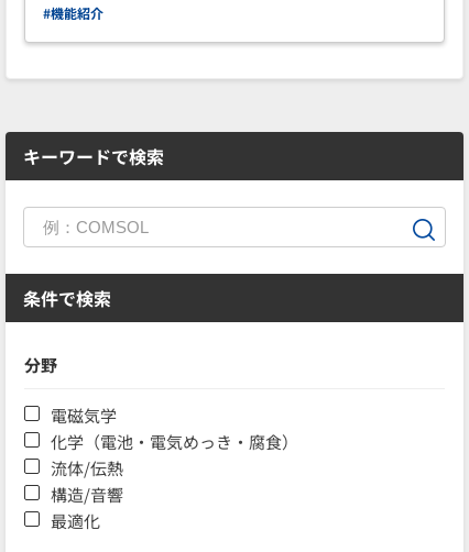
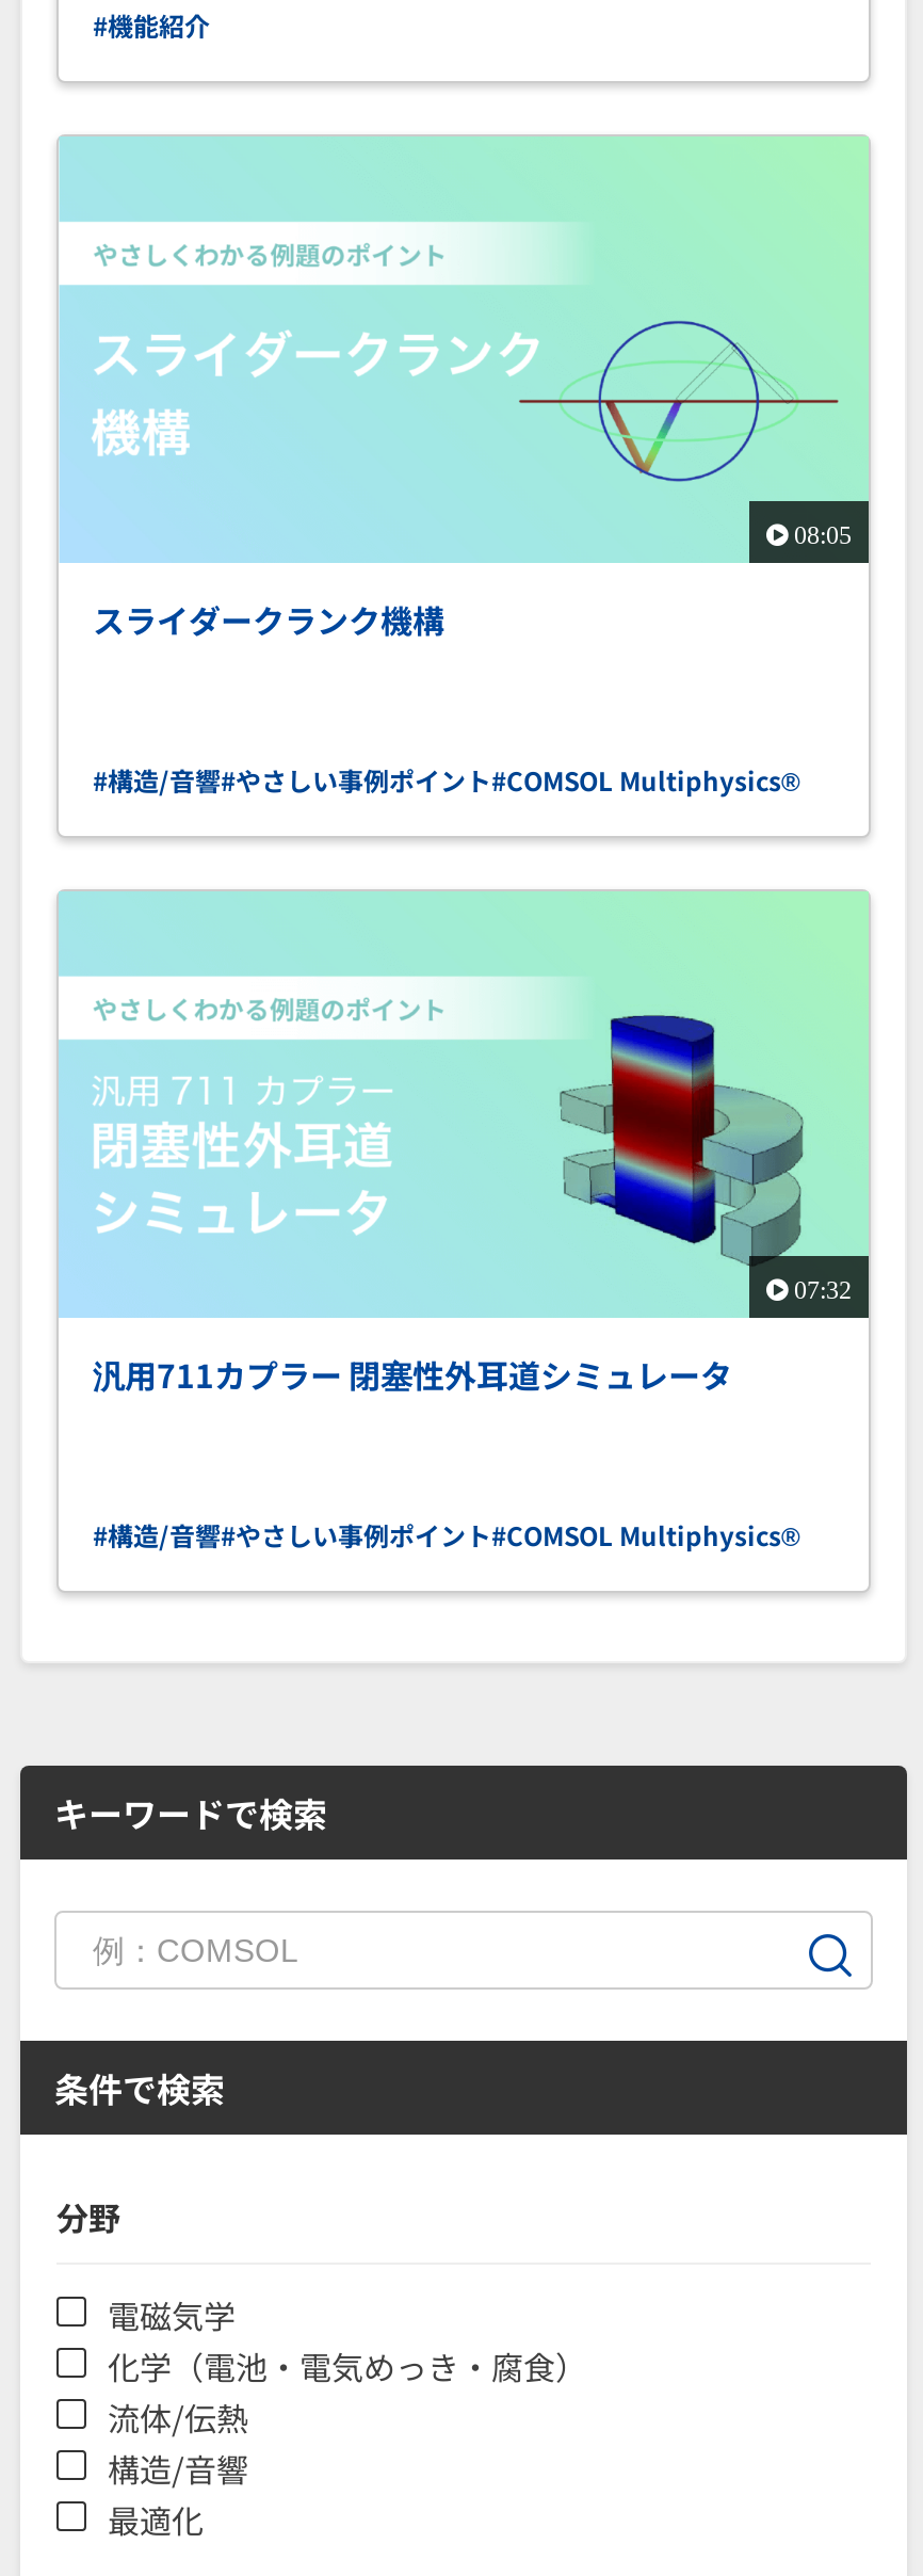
+ [image]
+ 07:32
+ 汎用711カプラー 閉塞性外耳道シミュレータ

+ [image]
+ 08:05
+ スライダークランク機構

+ #構造/音響#やさしい事例ポイント#COMSOL Multiphysics®

+ #構造/音響#やさしい事例ポイント#COMSOL Multiphysics®
